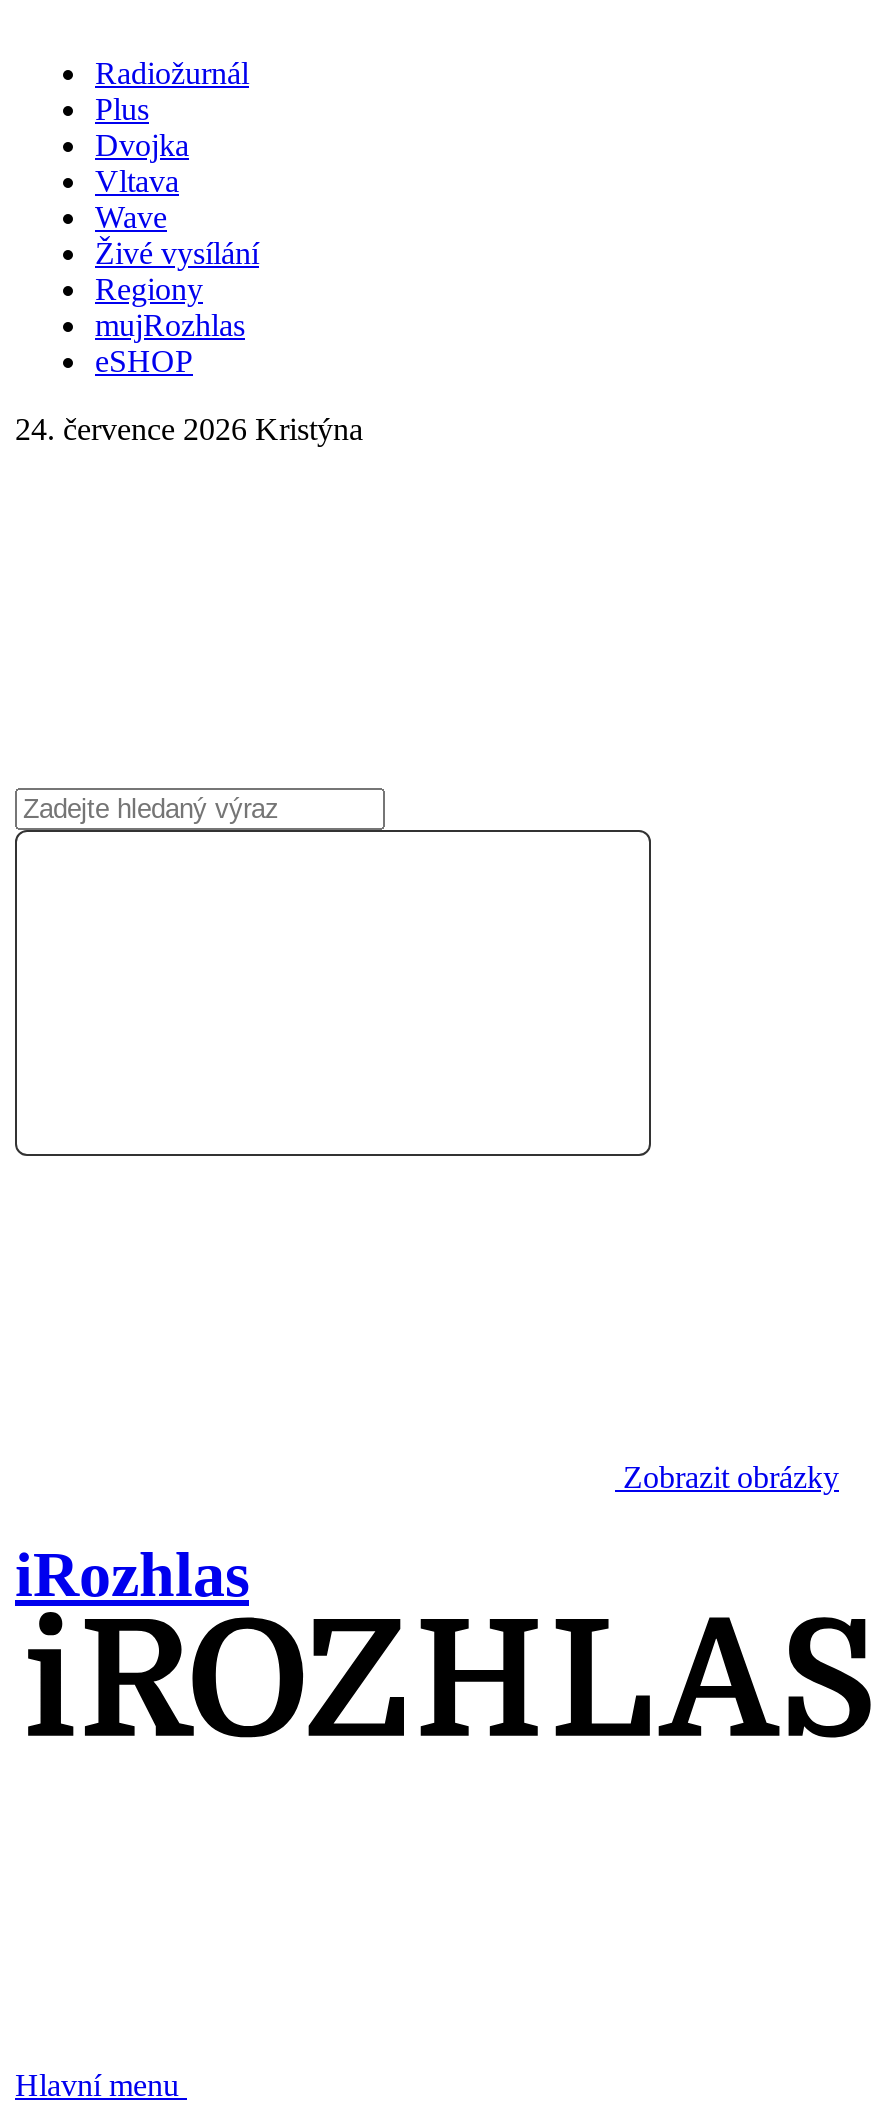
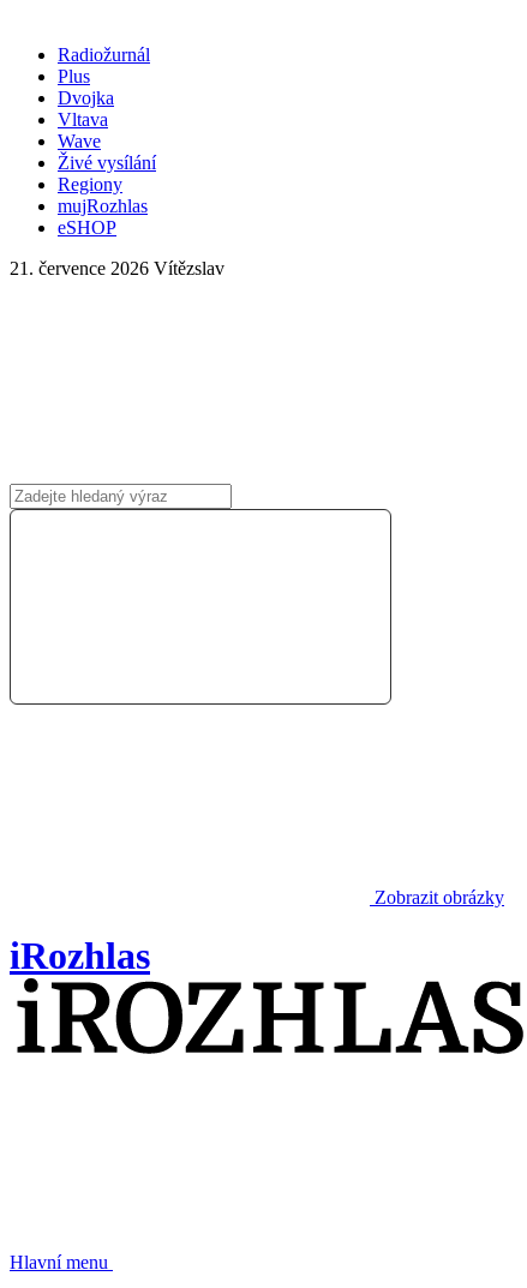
- 24. července 2026 Kristýna
+ 21. července 2026 Vítězslav
